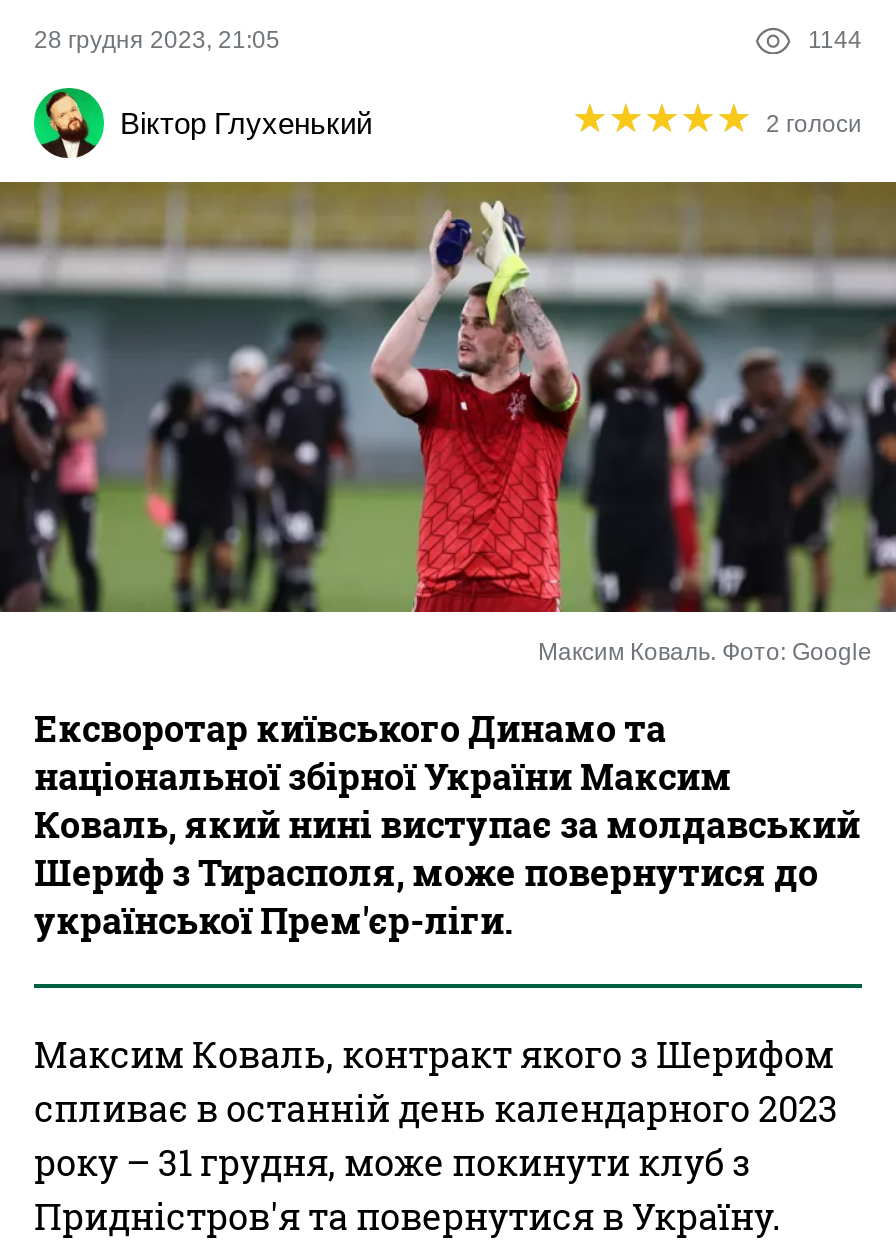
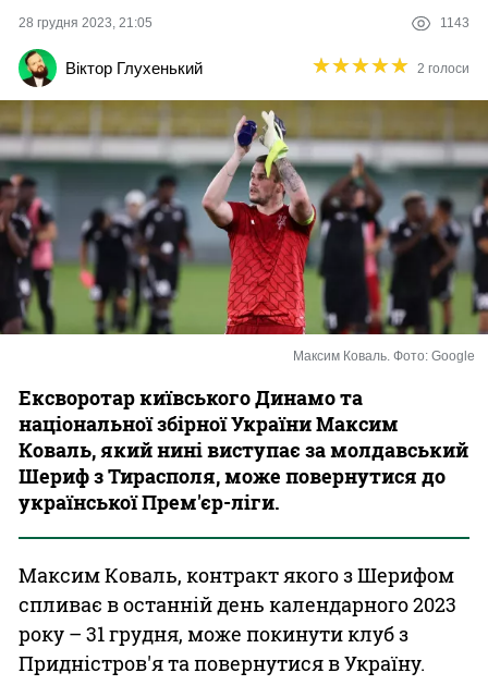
- 1144
+ 1143
